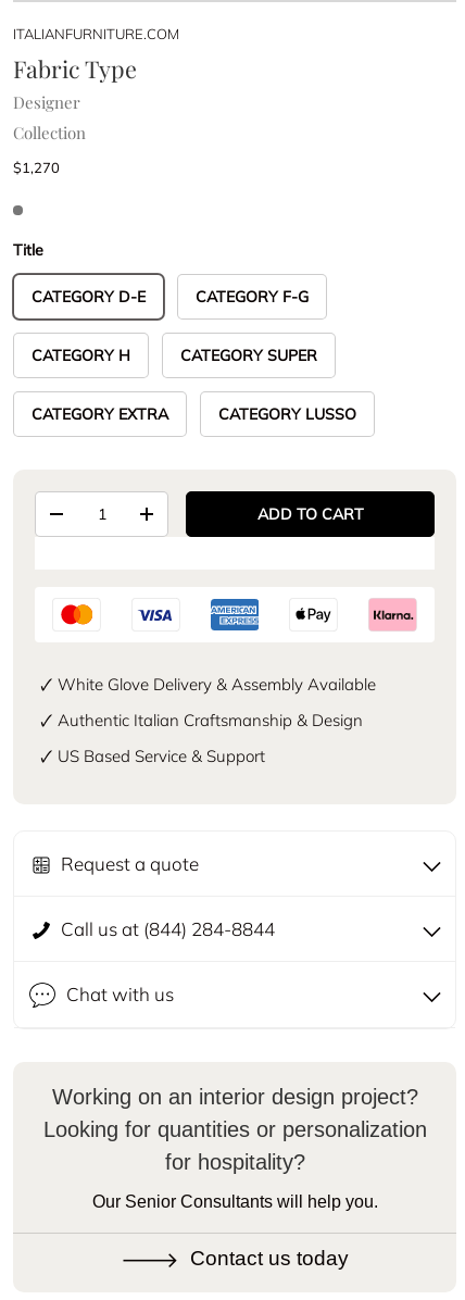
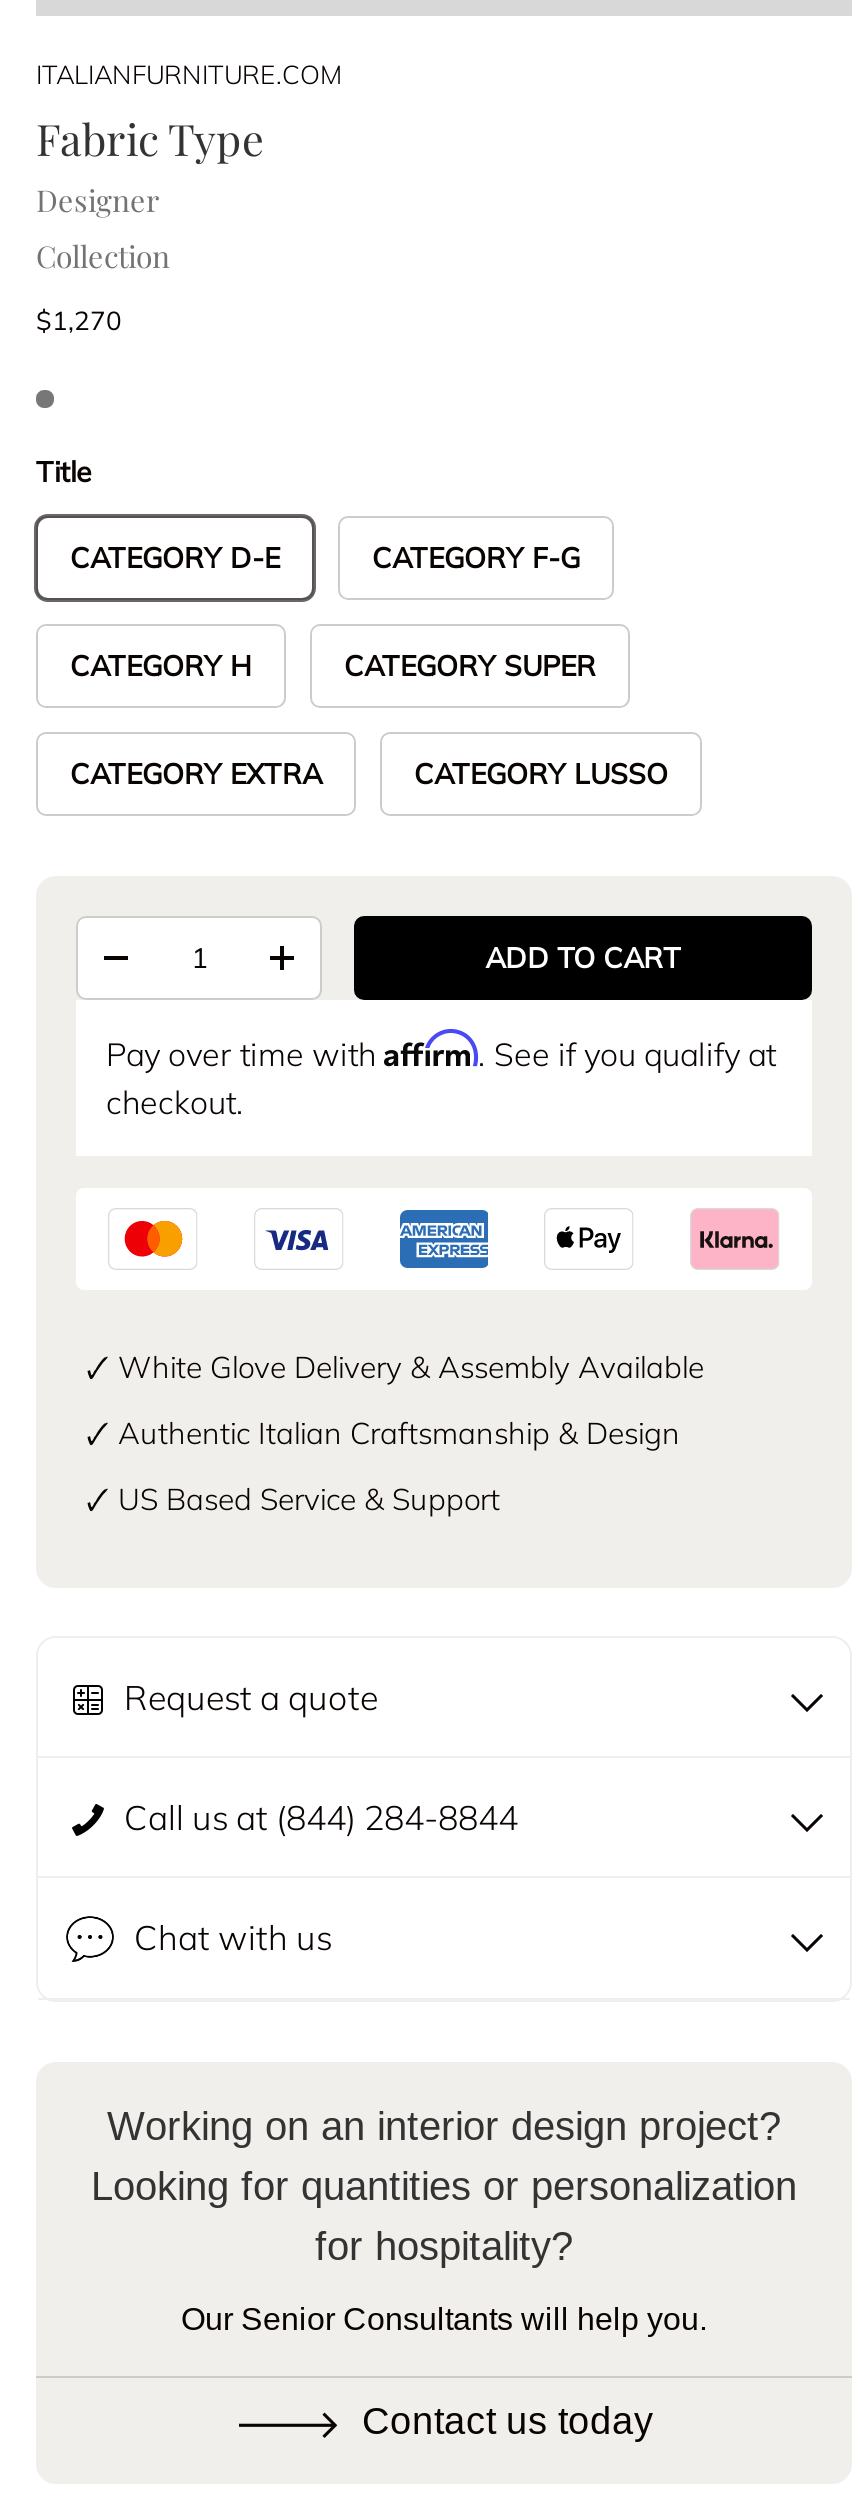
+ Pay over time with Affirm. See if you qualify at
+ checkout.
